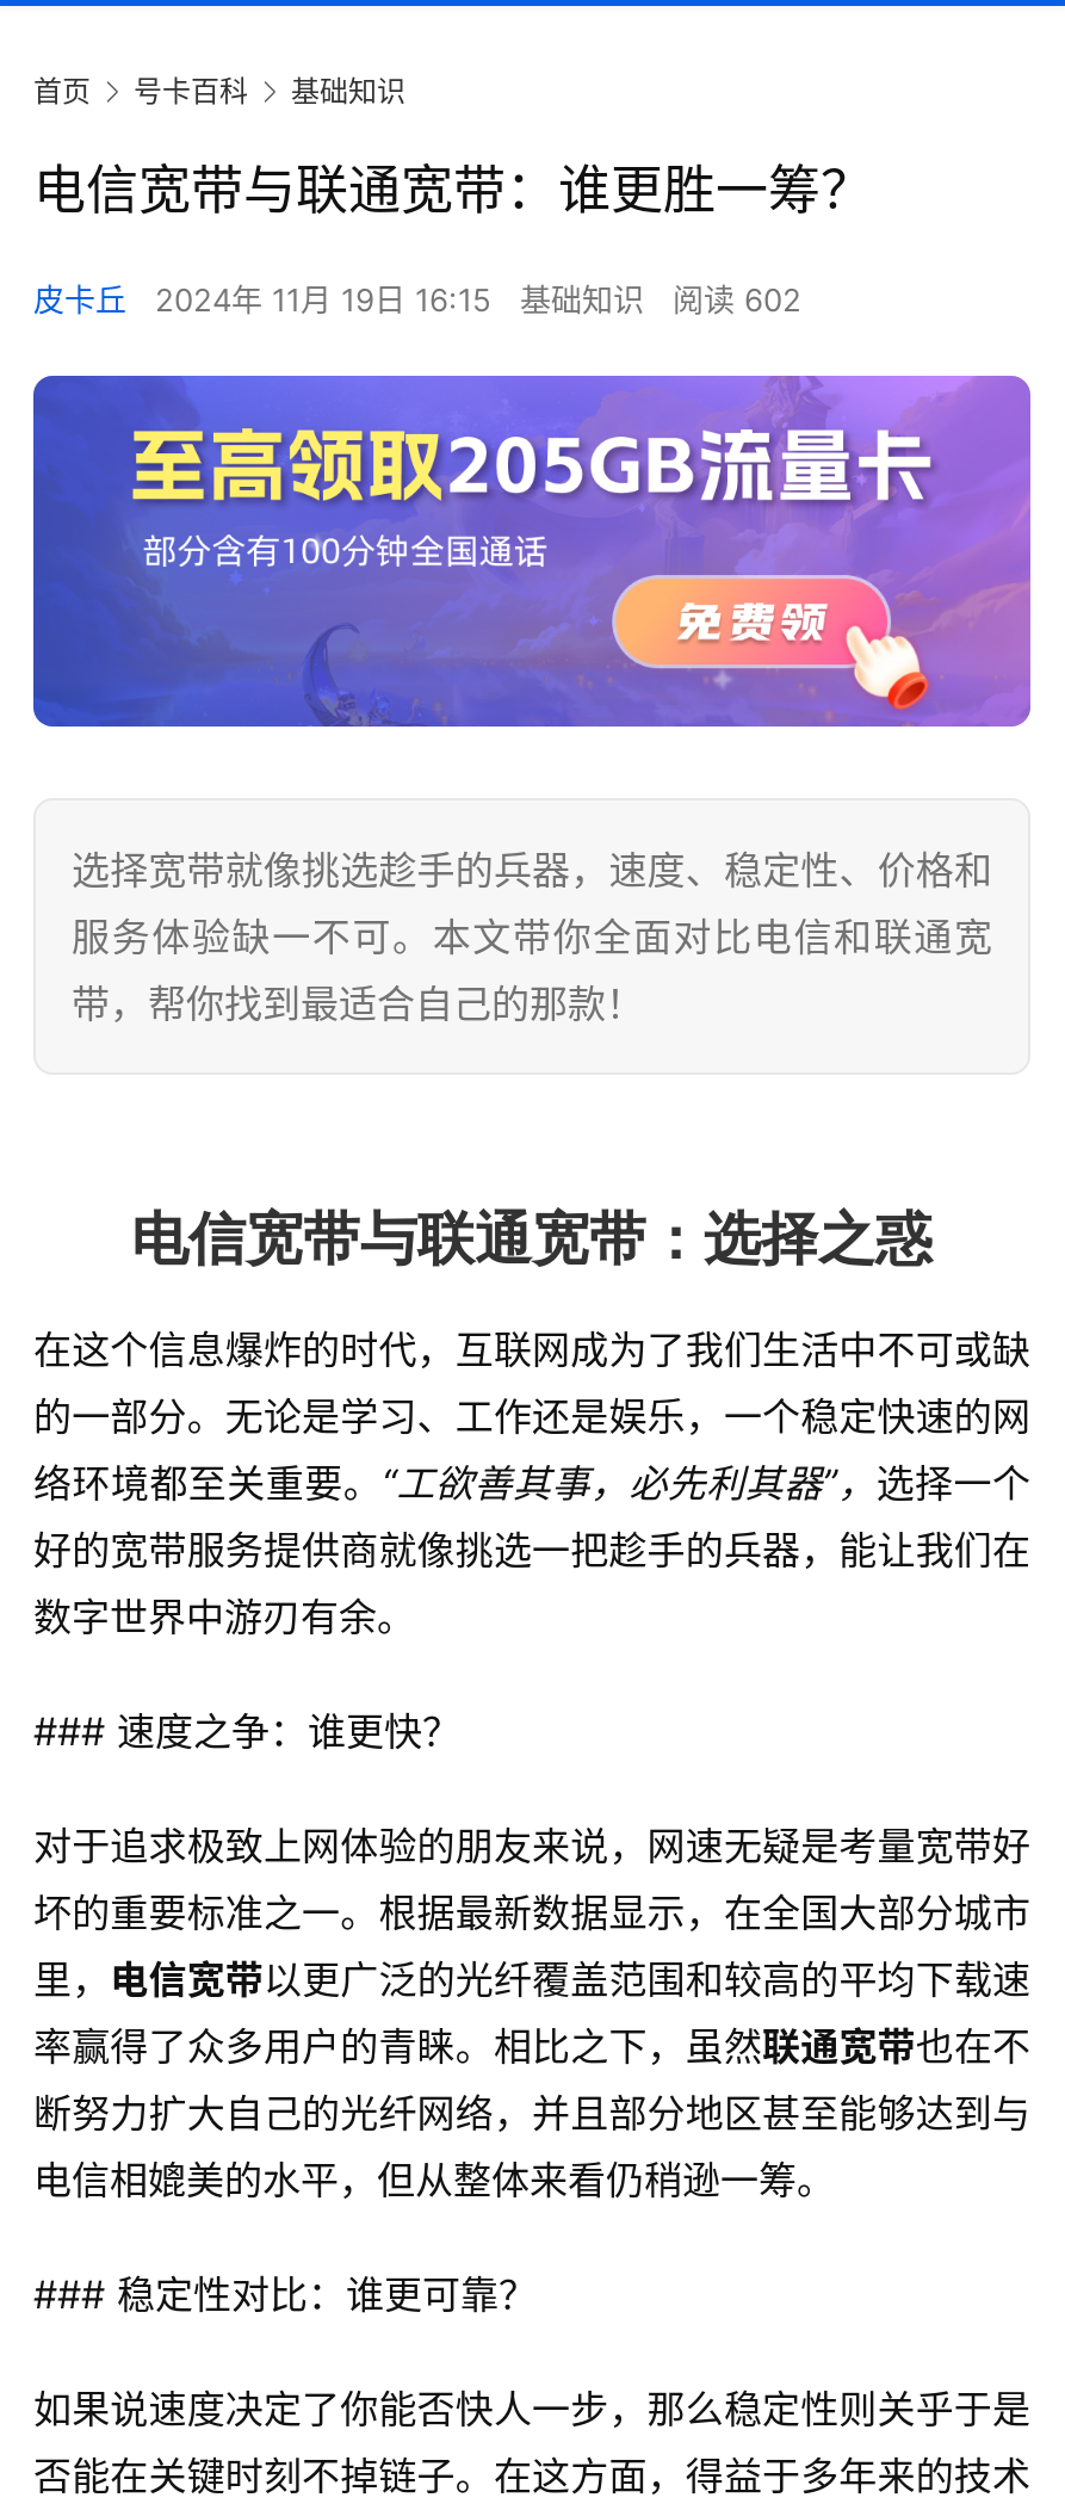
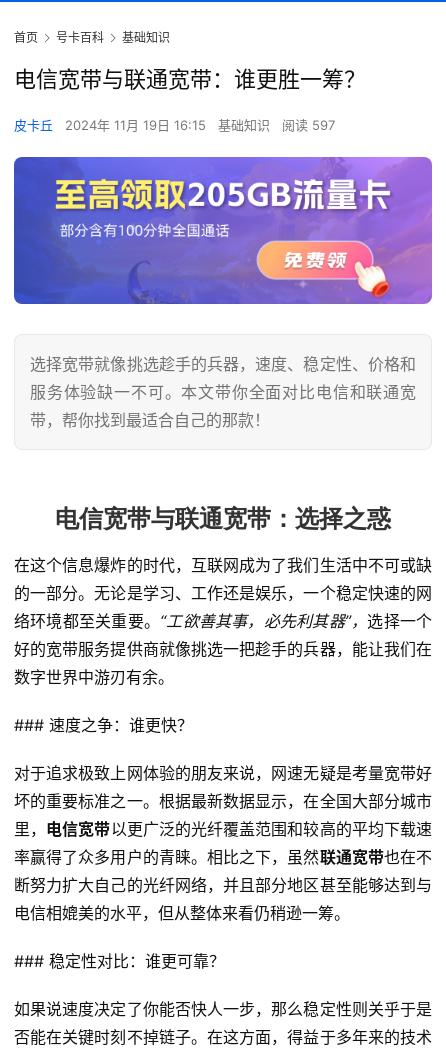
- 皮卡丘 2024年 11月 19日 16:15 基础知识 阅读 602
+ 皮卡丘 2024年 11月 19日 16:15 基础知识 阅读 597
